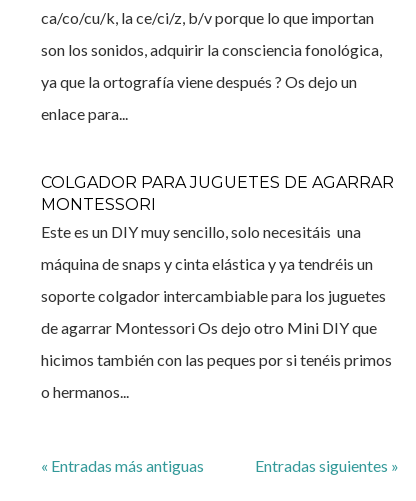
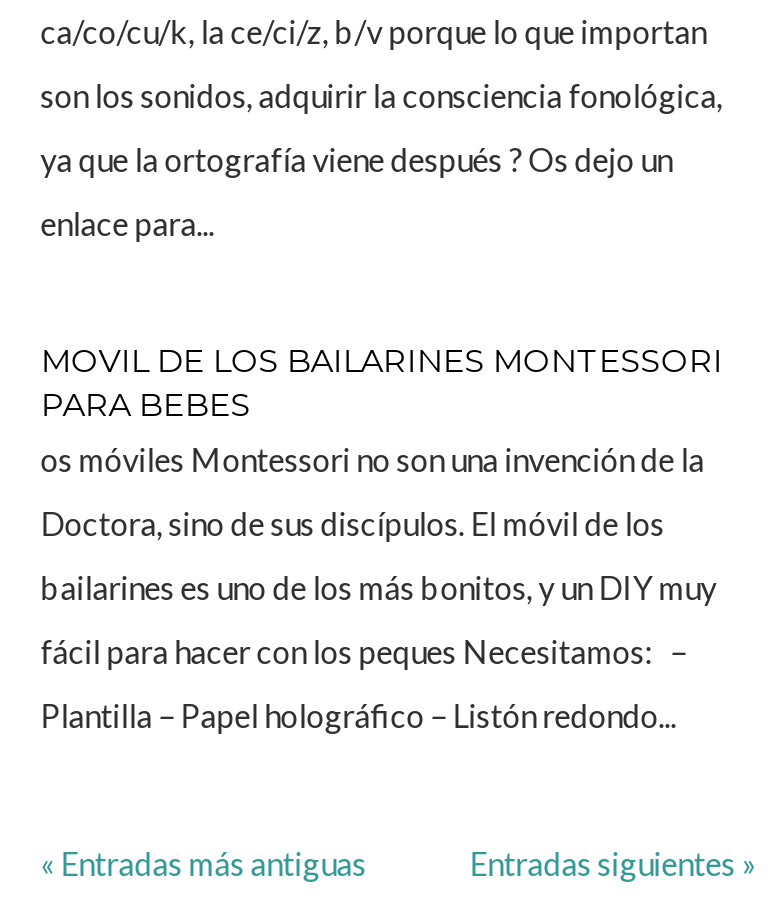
- COLGADOR PARA JUGUETES DE AGARRAR
- MONTESSORI
- Este es un DIY muy sencillo, solo necesitáis una
- máquina de snaps y cinta elástica y ya tendréis un
- soporte colgador intercambiable para los juguetes
- de agarrar Montessori Os dejo otro Mini DIY que
- hicimos también con las peques por si tenéis primos
- o hermanos...
+ MOVIL DE LOS BAILARINES MONTESSORI
+ PARA BEBES
+ os móviles Montessori no son una invención de la
+ Doctora, sino de sus discípulos. El móvil de los
+ bailarines es uno de los más bonitos, y un DIY muy
+ fácil para hacer con los peques Necesitamos: –
+ Plantilla – Papel holográfico – Listón redondo...
